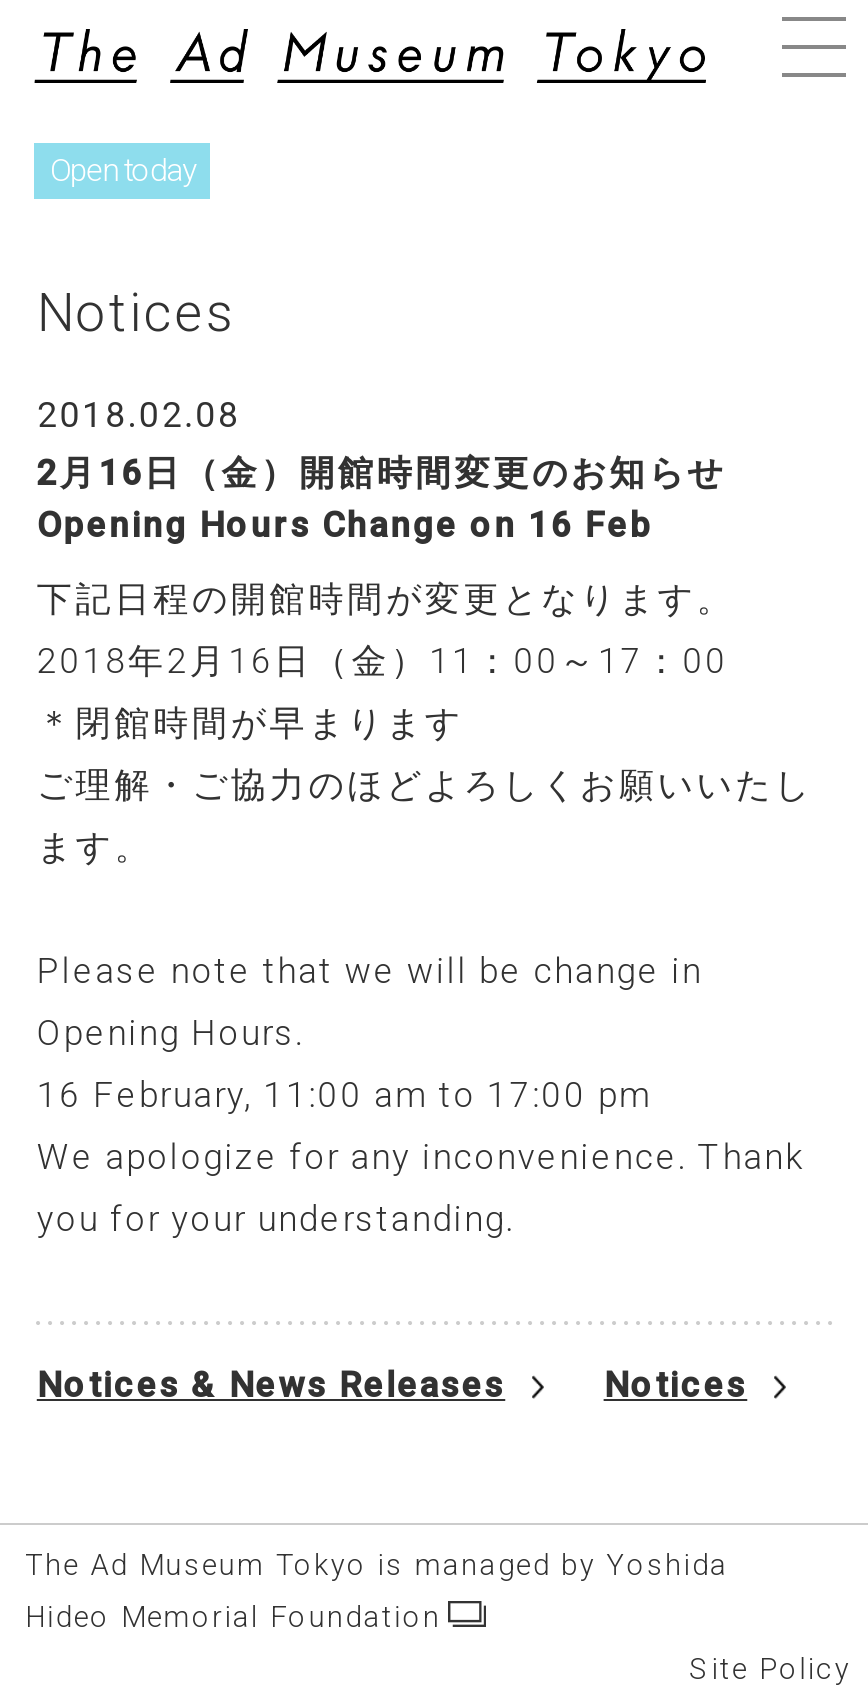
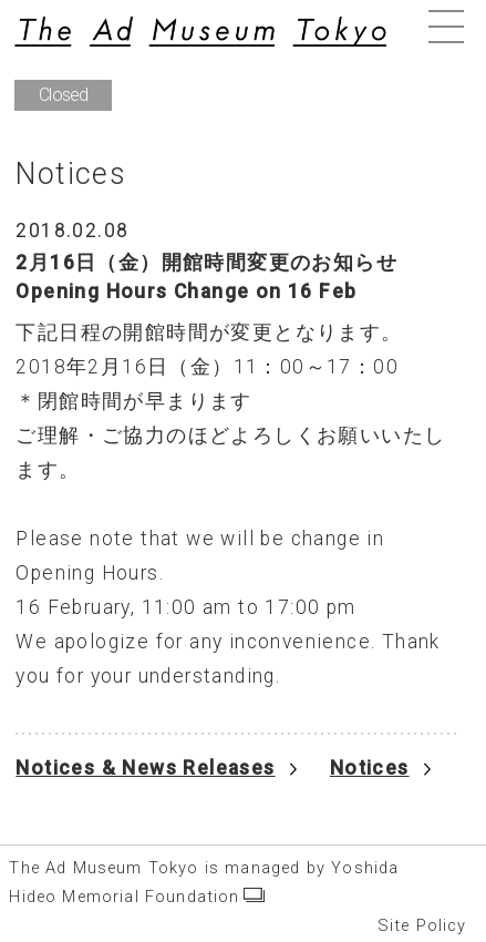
- Open today
+ Closed
